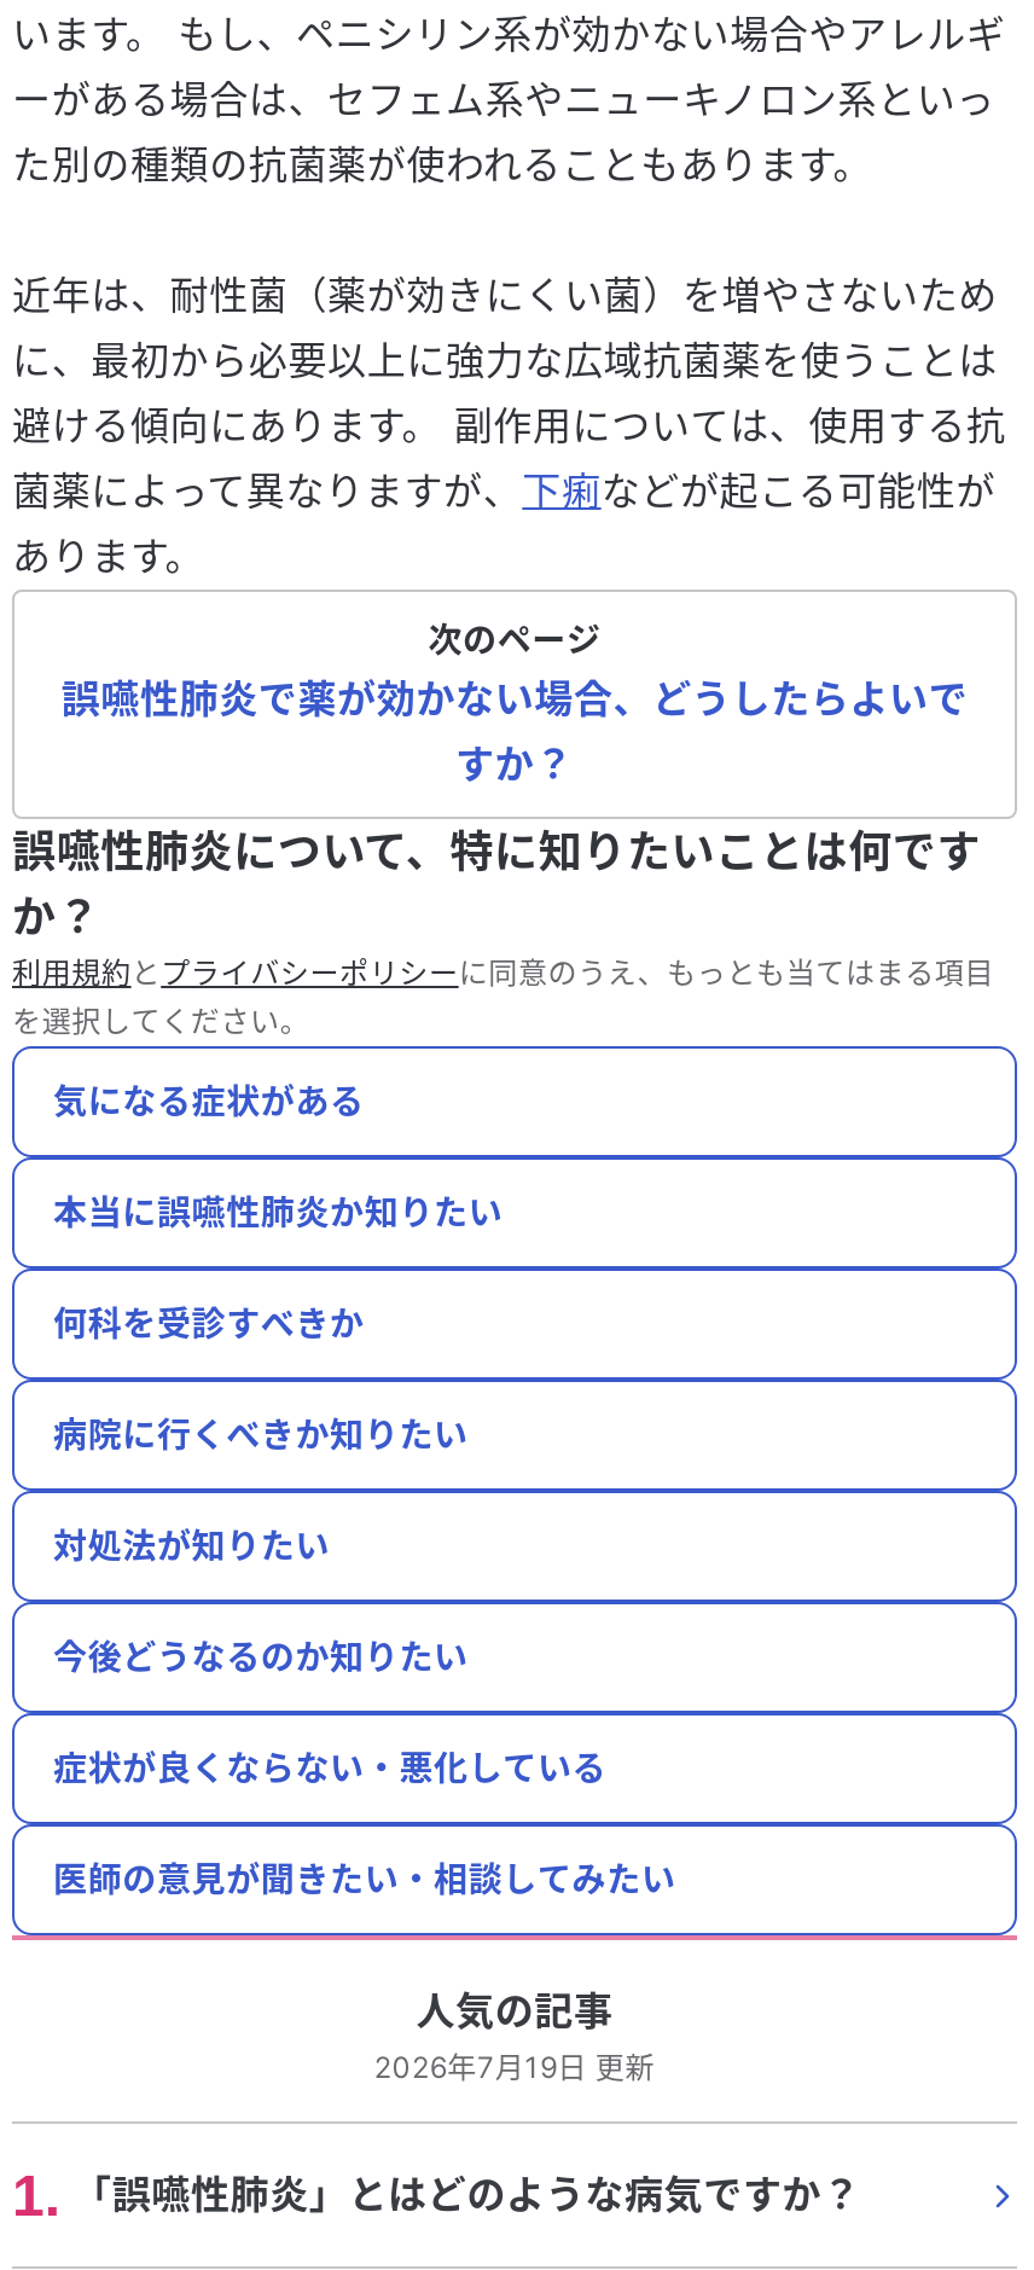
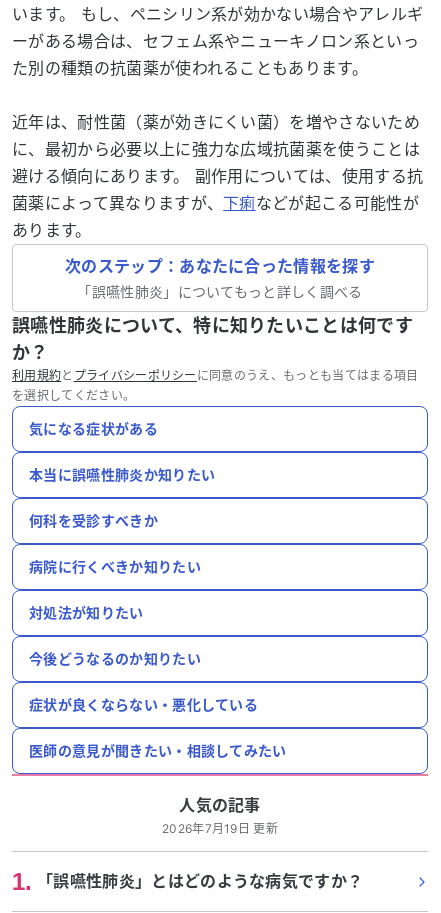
- 次のページ
- 誤嚥性肺炎で薬が効かない場合、どうしたらよいで
- すか？
+ 次のステップ：あなたに合った情報を探す
+ 「誤嚥性肺炎」についてもっと詳しく調べる
